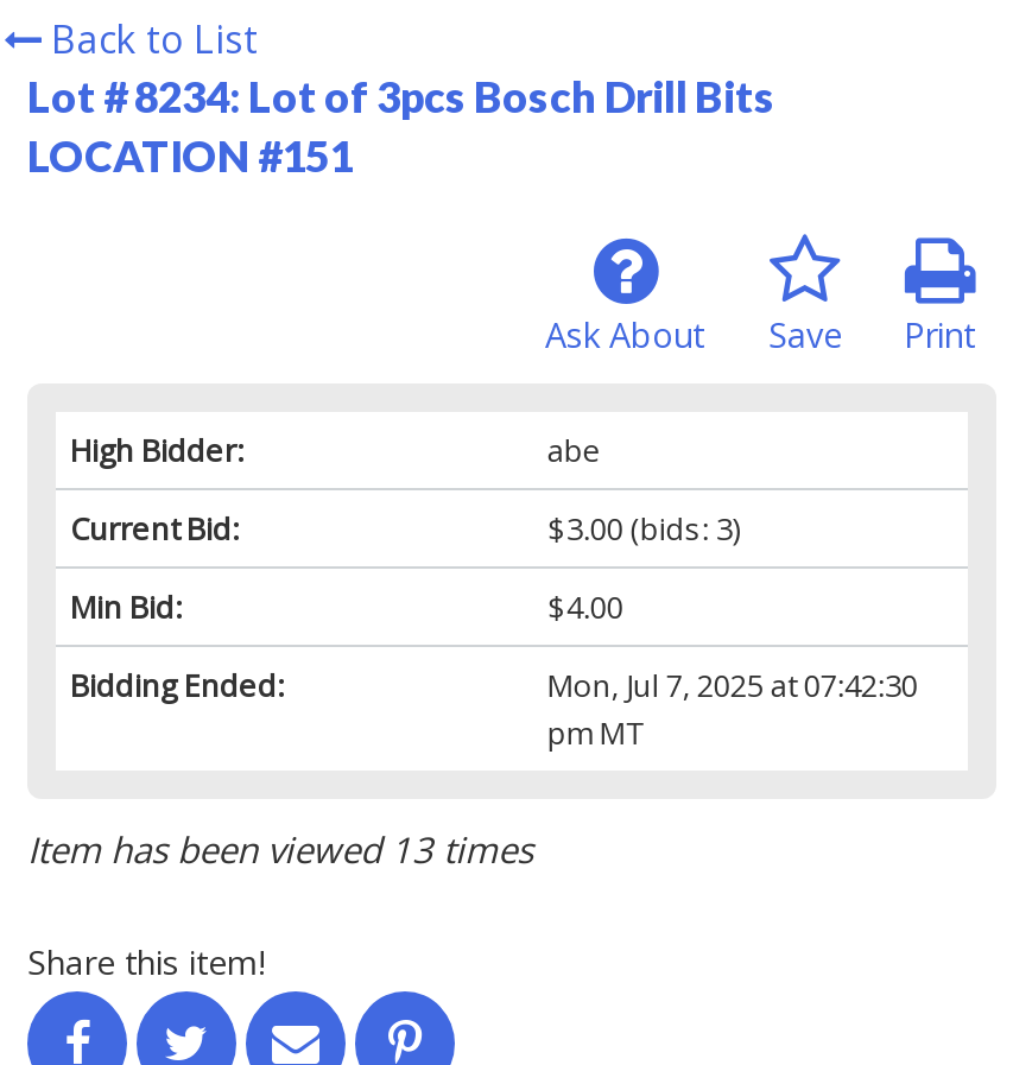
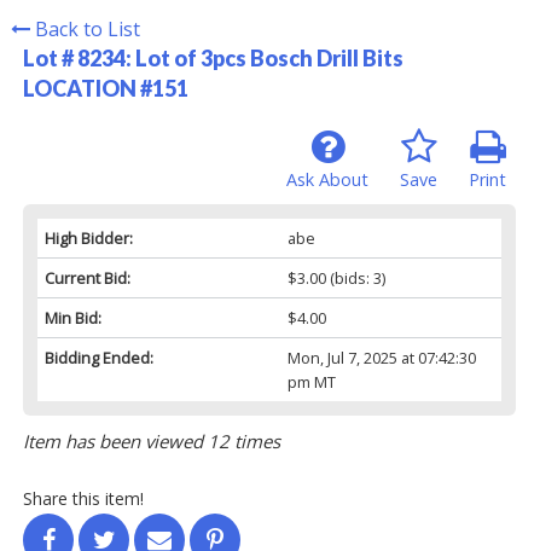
- Item has been viewed 13 times
+ Item has been viewed 12 times
